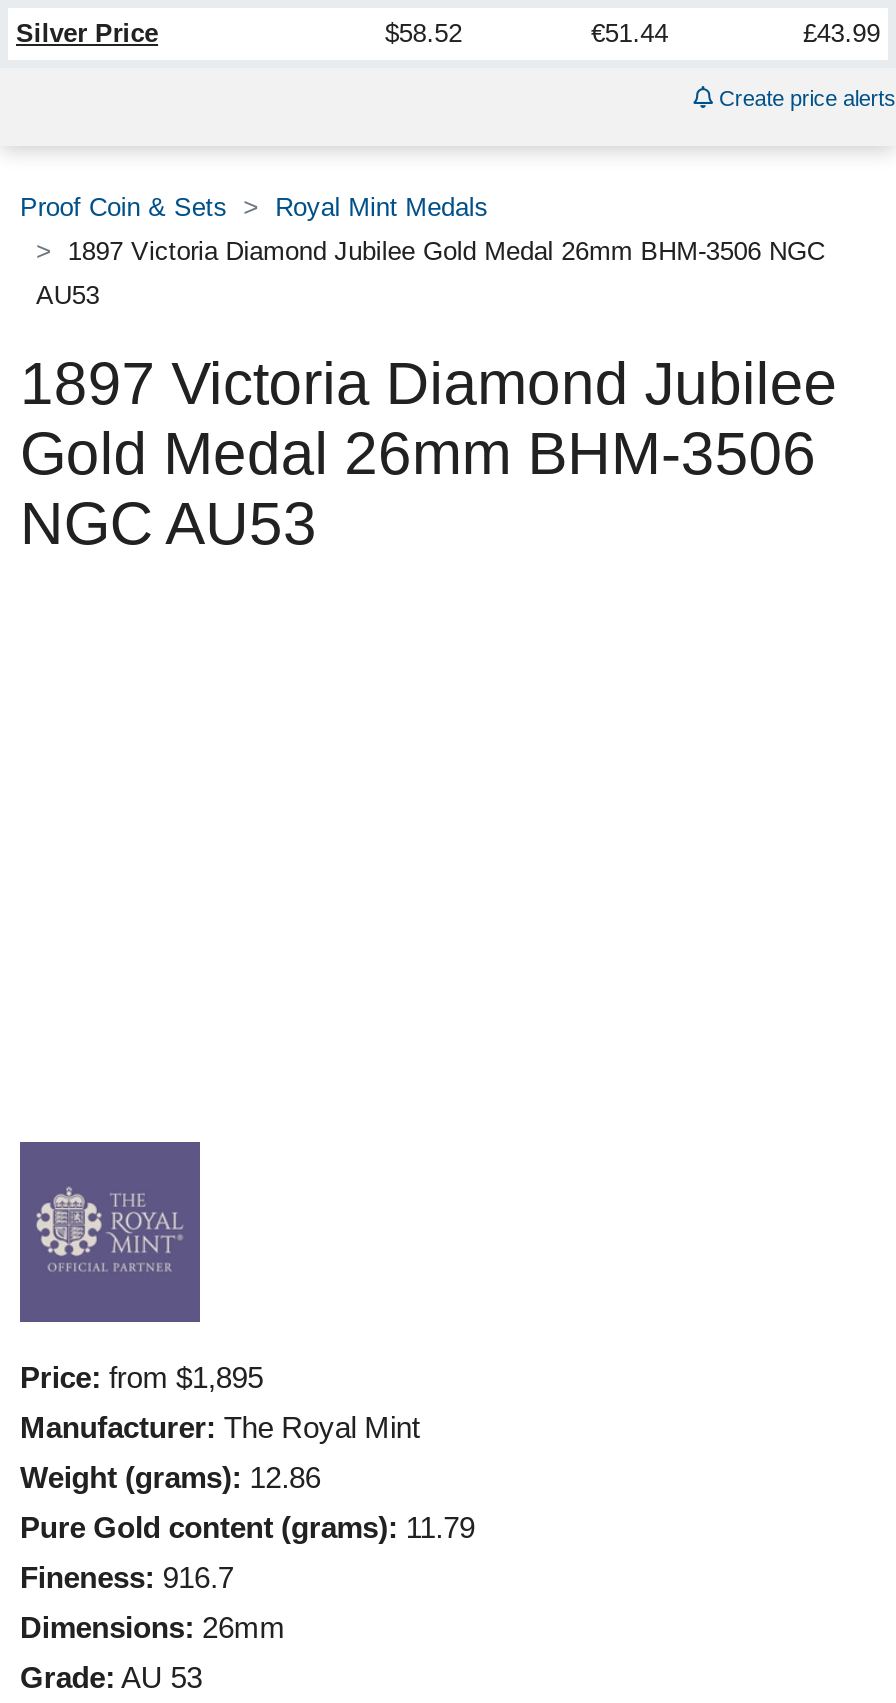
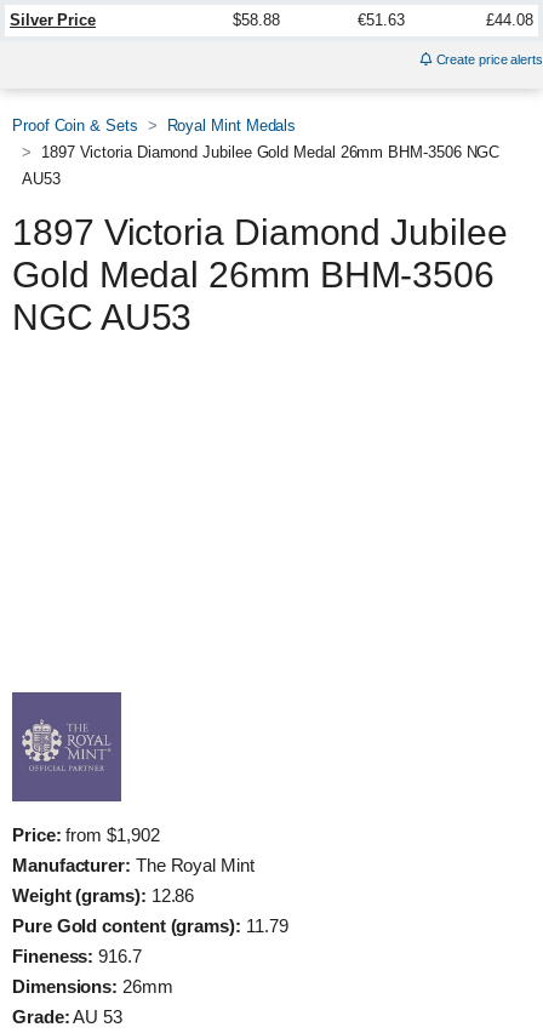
- $58.52
+ $58.88

- €51.44
+ €51.63

- £43.99
+ £44.08

- Price: from $1,895
+ Price: from $1,902
